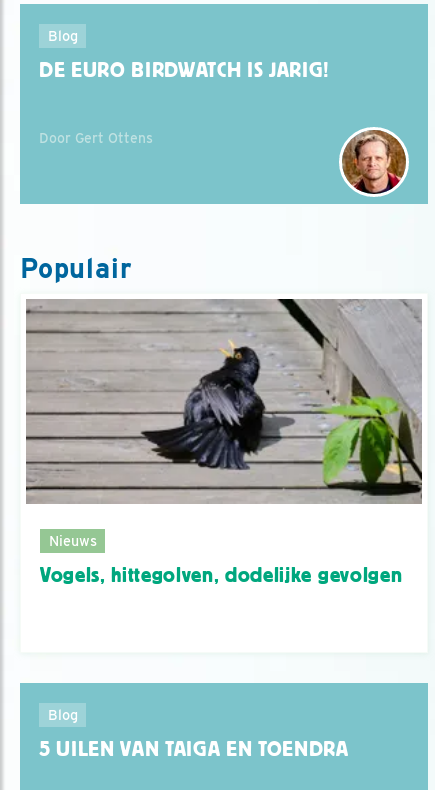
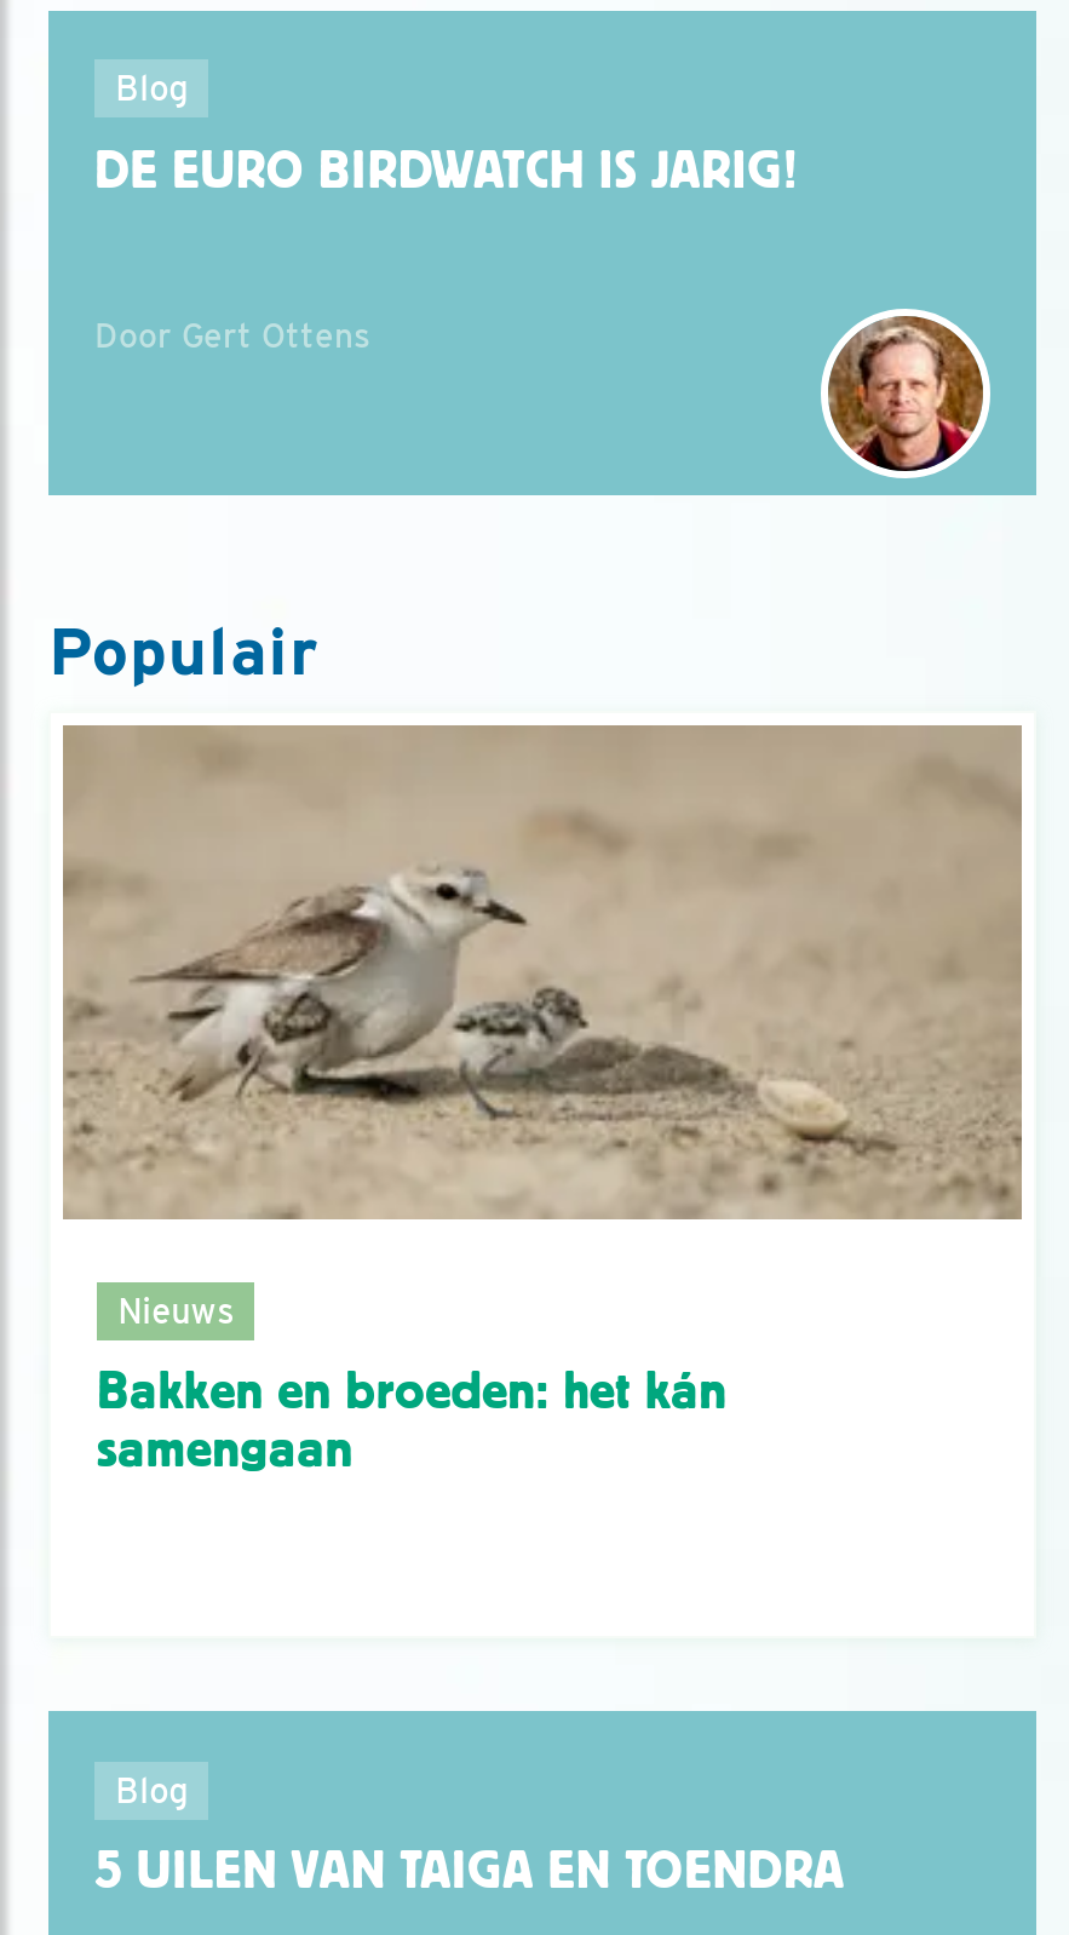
- [image]
+ [image]

- Vogels, hittegolven, dodelijke gevolgen
+ Bakken en broeden: het kán
+ samengaan
